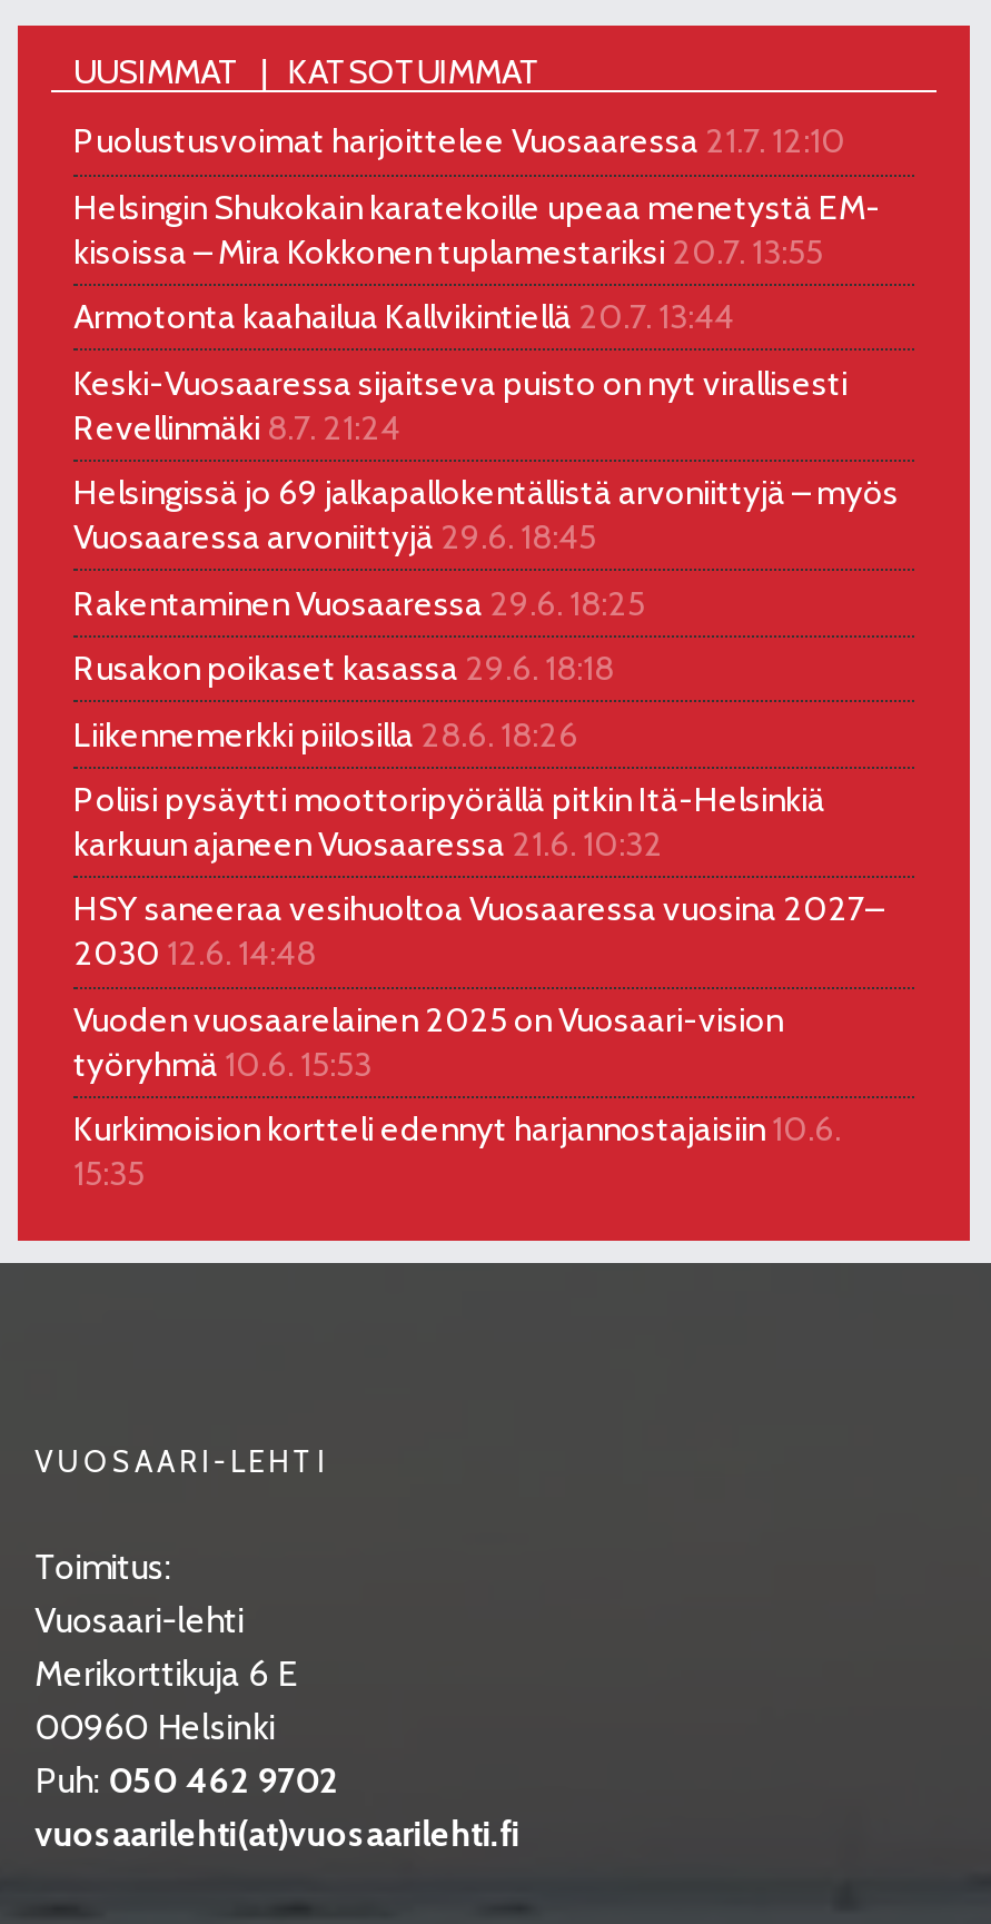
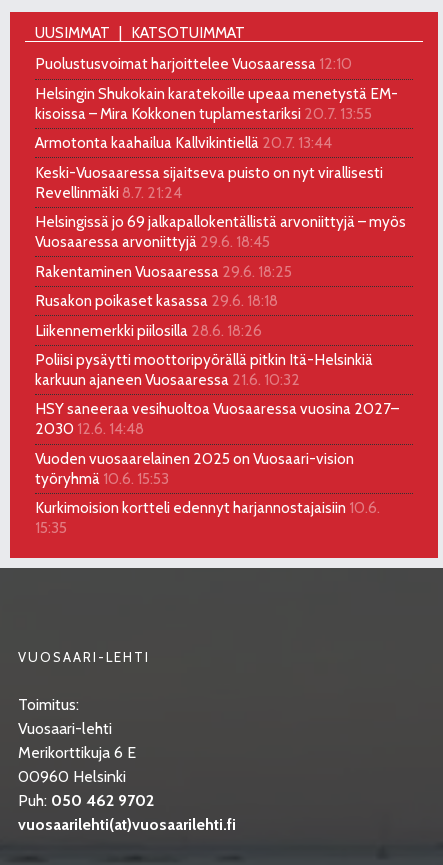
- Puolustusvoimat harjoittelee Vuosaaressa 21.7. 12:10
+ Puolustusvoimat harjoittelee Vuosaaressa 12:10
